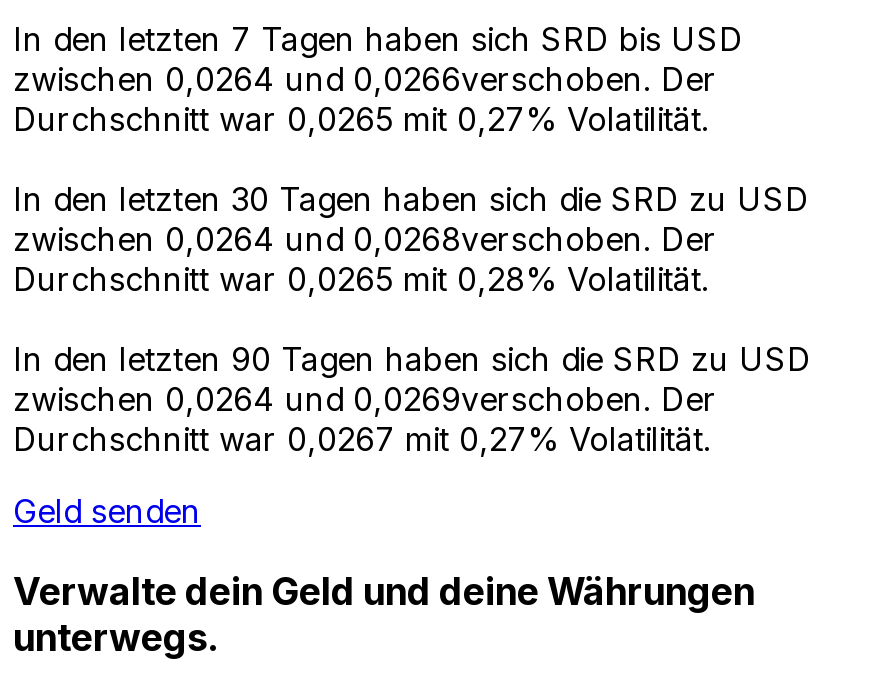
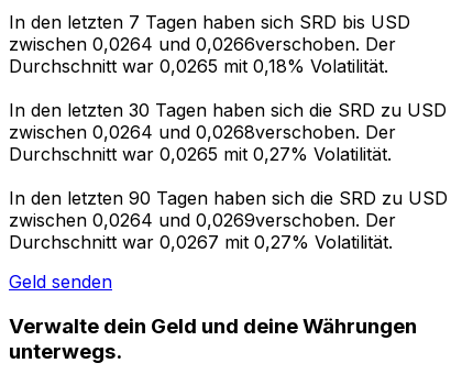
moved down: Durchschnitt war 0,0265 mit 0,27% Volatilität.

+ Durchschnitt war 0,0265 mit 0,18% Volatilität.

- Durchschnitt war 0,0265 mit 0,28% Volatilität.
